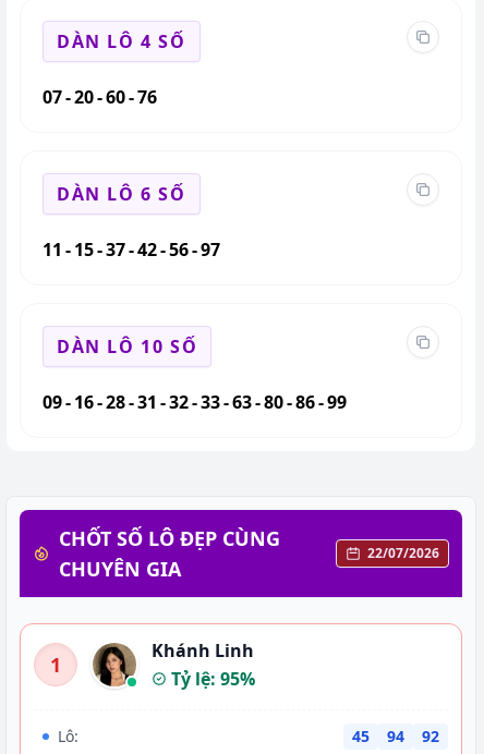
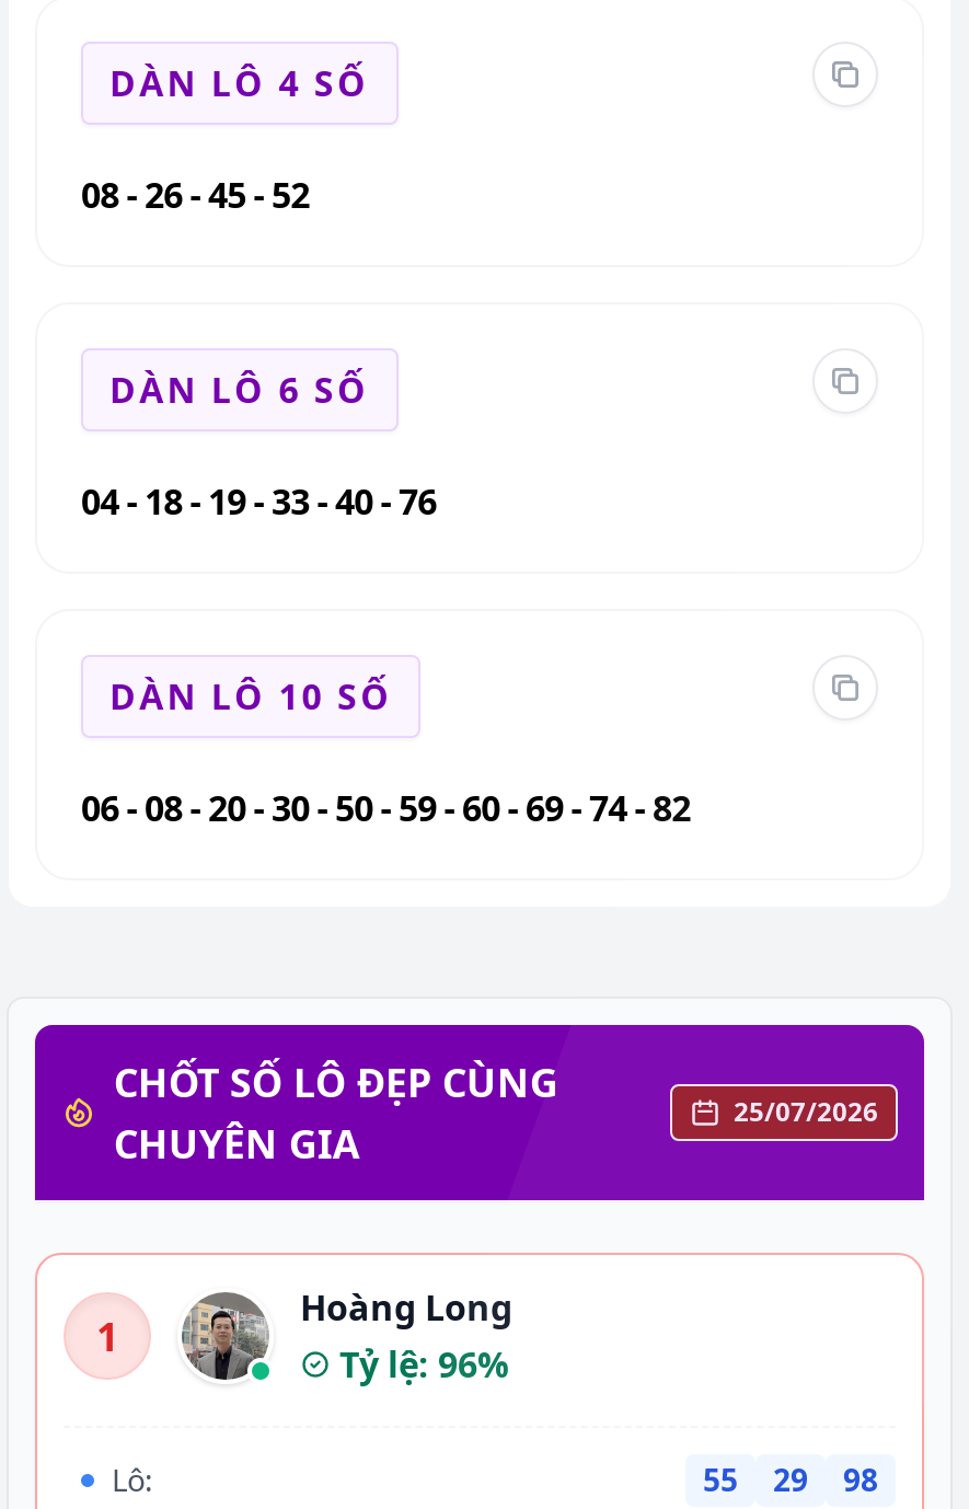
- 07 - 20 - 60 - 76
+ 08 - 26 - 45 - 52

- 11 - 15 - 37 - 42 - 56 - 97
+ 04 - 18 - 19 - 33 - 40 - 76

- 09 - 16 - 28 - 31 - 32 - 33 - 63 - 80 - 86 - 99
+ 06 - 08 - 20 - 30 - 50 - 59 - 60 - 69 - 74 - 82

- 22/07/2026
+ 25/07/2026

- [image]
- Khánh Linh
- Tỷ lệ: 95%
+ [image]
+ Hoàng Long
+ Tỷ lệ: 96%

- 45
+ 55

- 94
+ 29

- 92
+ 98
